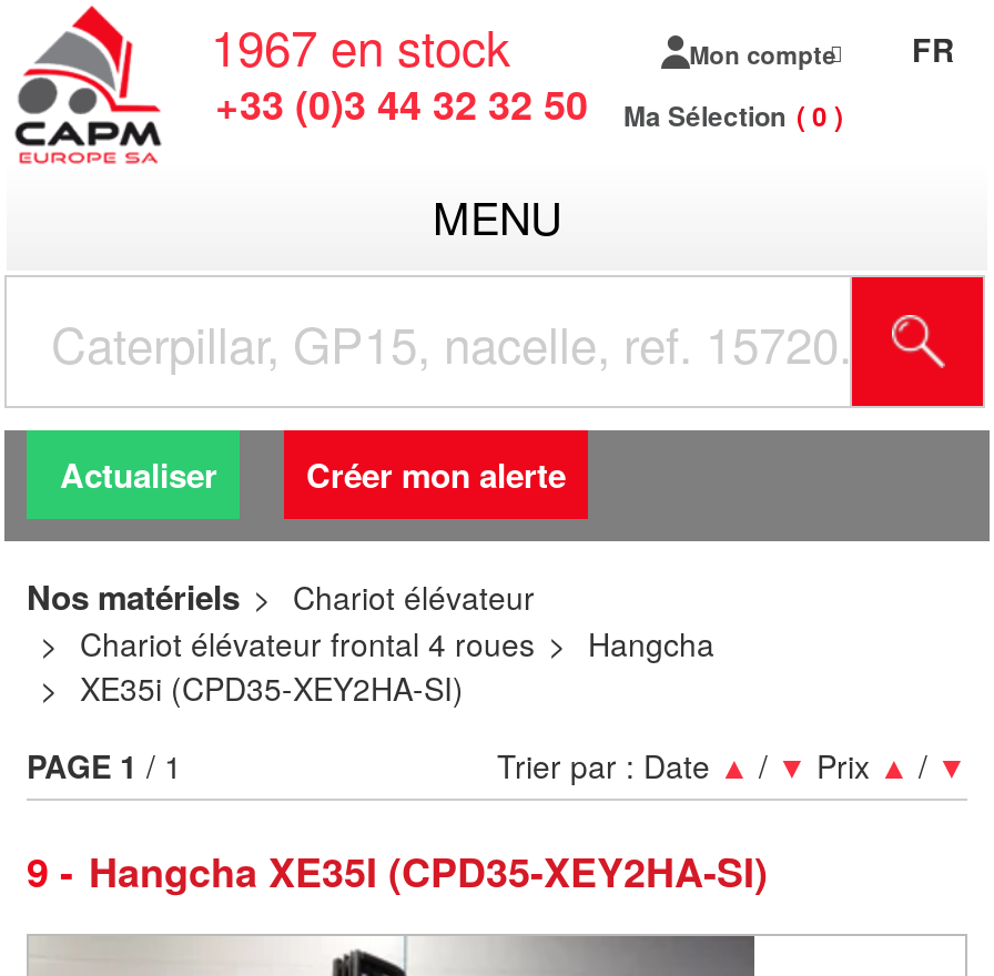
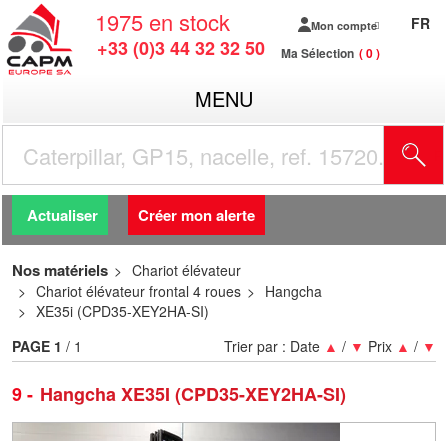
- 1967 en stock
+ 1975 en stock
